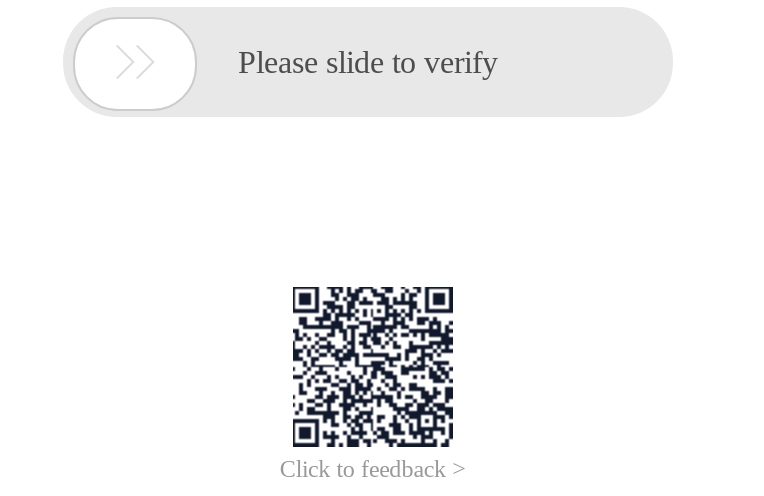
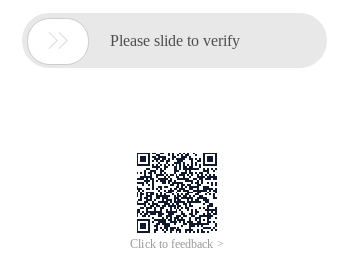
- [image]
+ [image]
